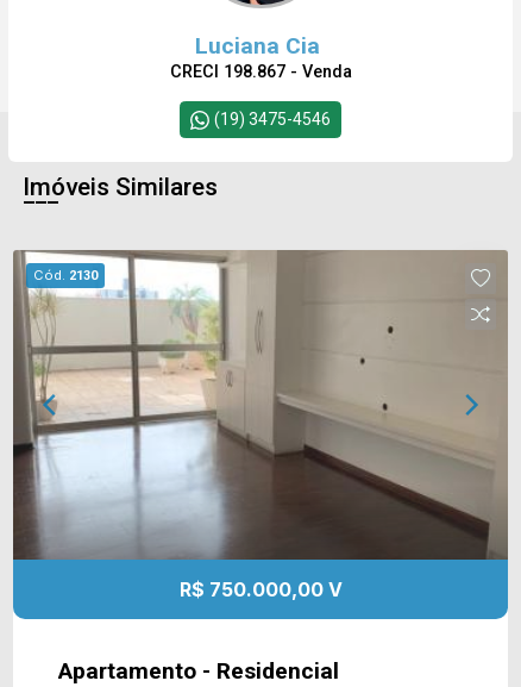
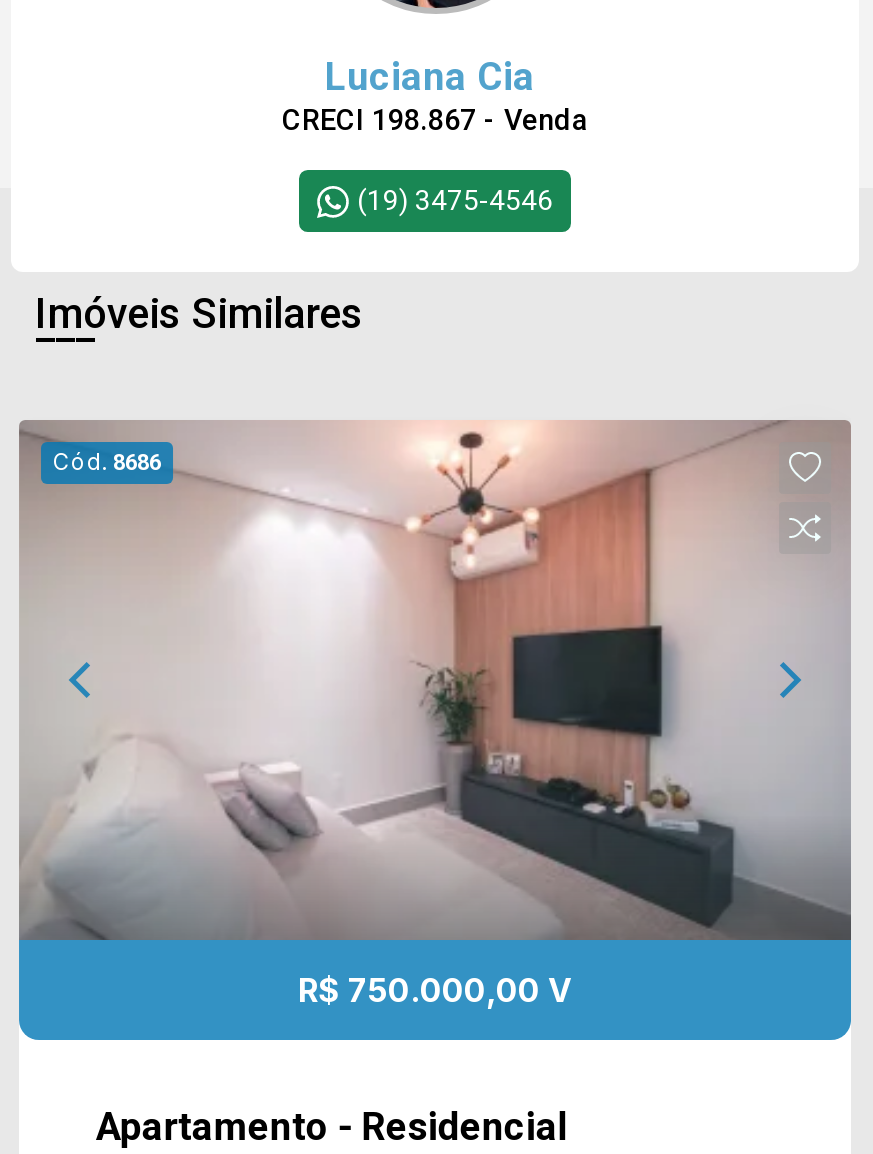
- [image]
- Cód. 2130
+ [image]
+ Cód. 8686
